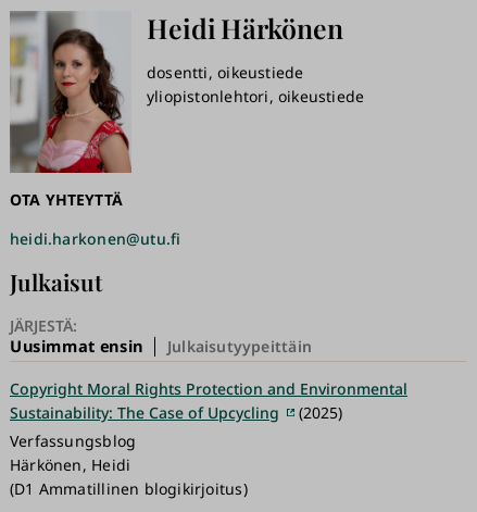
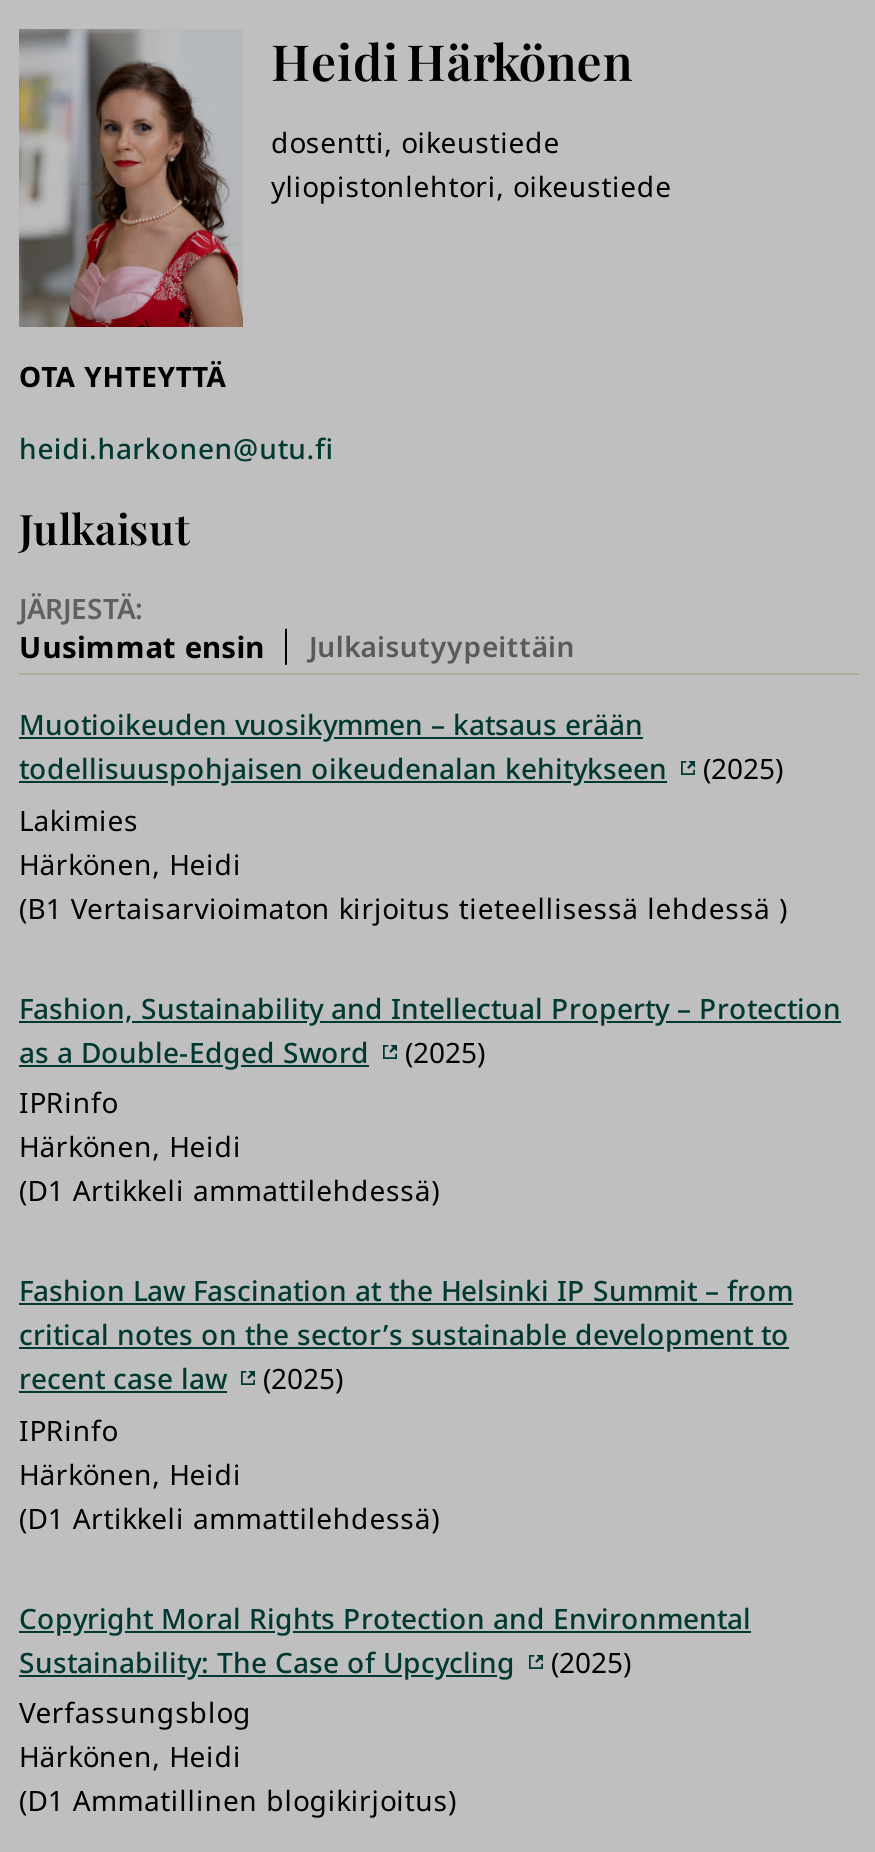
+ Muotioikeuden vuosikymmen – katsaus erään
+ todellisuuspohjaisen oikeudenalan kehitykseen
+ (2025)
+ Lakimies
+ Härkönen, Heidi
+ (B1 Vertaisarvioimaton kirjoitus tieteellisessä lehdessä )
+ Fashion, Sustainability and Intellectual Property – Protection
+ as a Double-Edged Sword
+ (2025)
+ IPRinfo
+ Härkönen, Heidi
+ (D1 Artikkeli ammattilehdessä)
+ Fashion Law Fascination at the Helsinki IP Summit – from
+ critical notes on the sector’s sustainable development to
+ recent case law
+ (2025)
+ IPRinfo
+ Härkönen, Heidi
+ (D1 Artikkeli ammattilehdessä)
